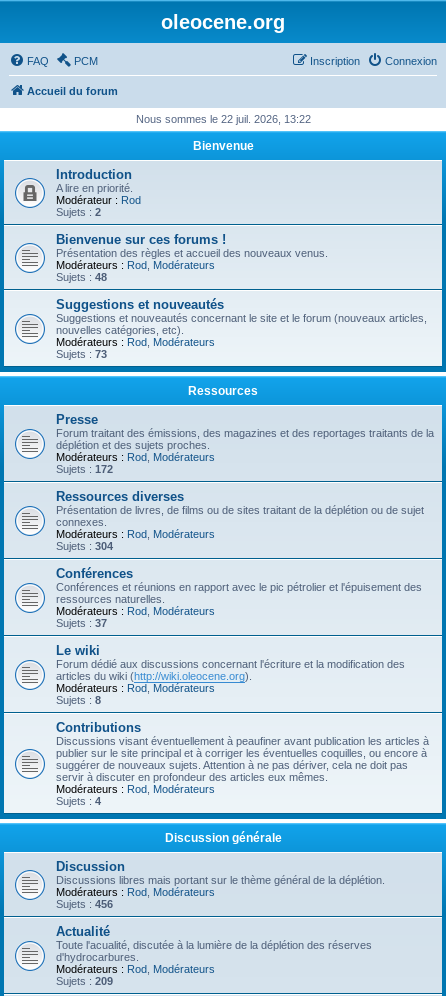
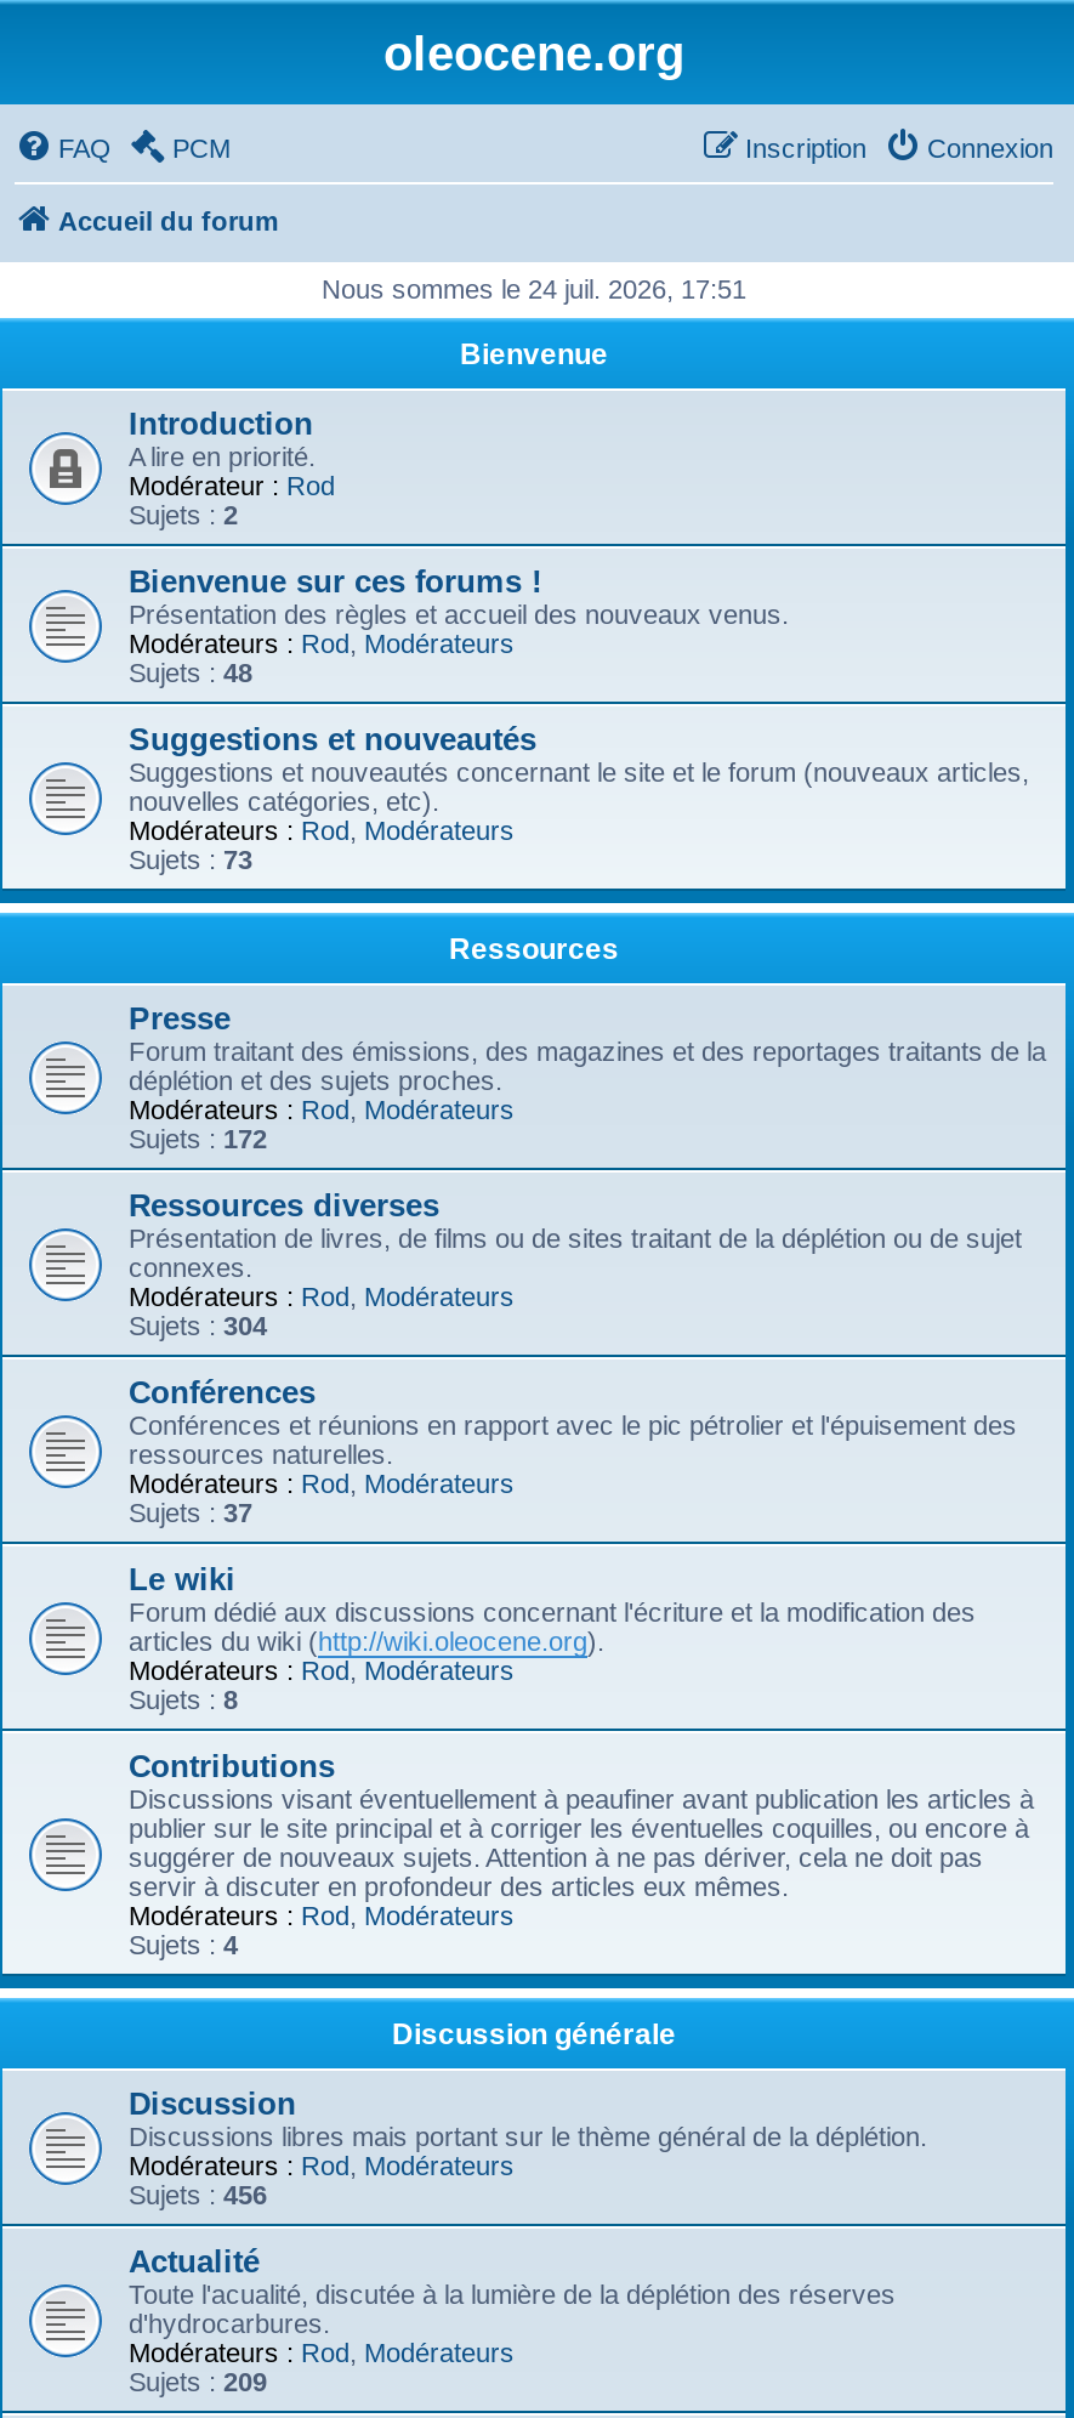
- Nous sommes le 22 juil. 2026, 13:22
+ Nous sommes le 24 juil. 2026, 17:51
